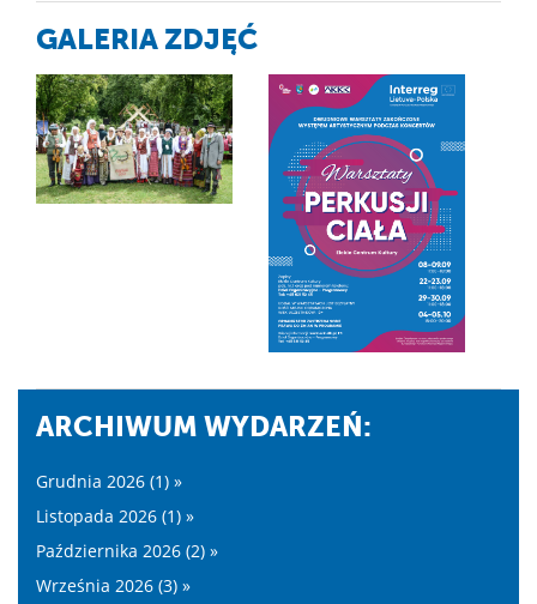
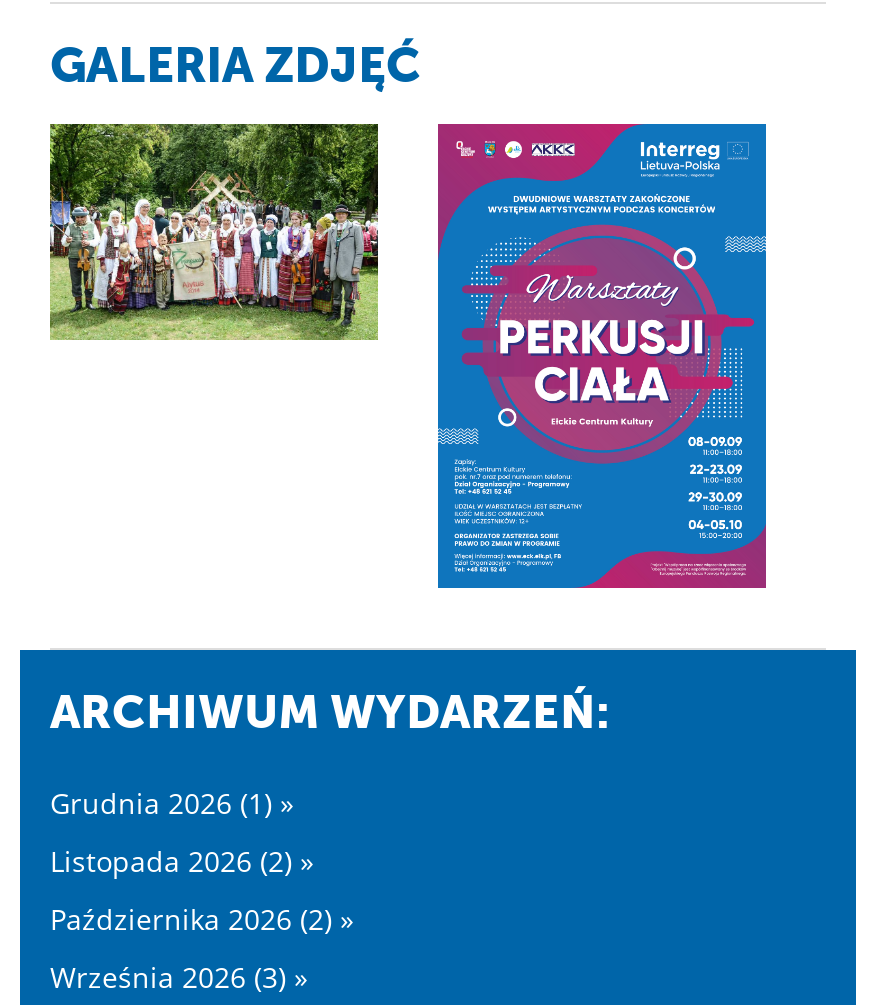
- Listopada 2026 (1) »
+ Listopada 2026 (2) »
